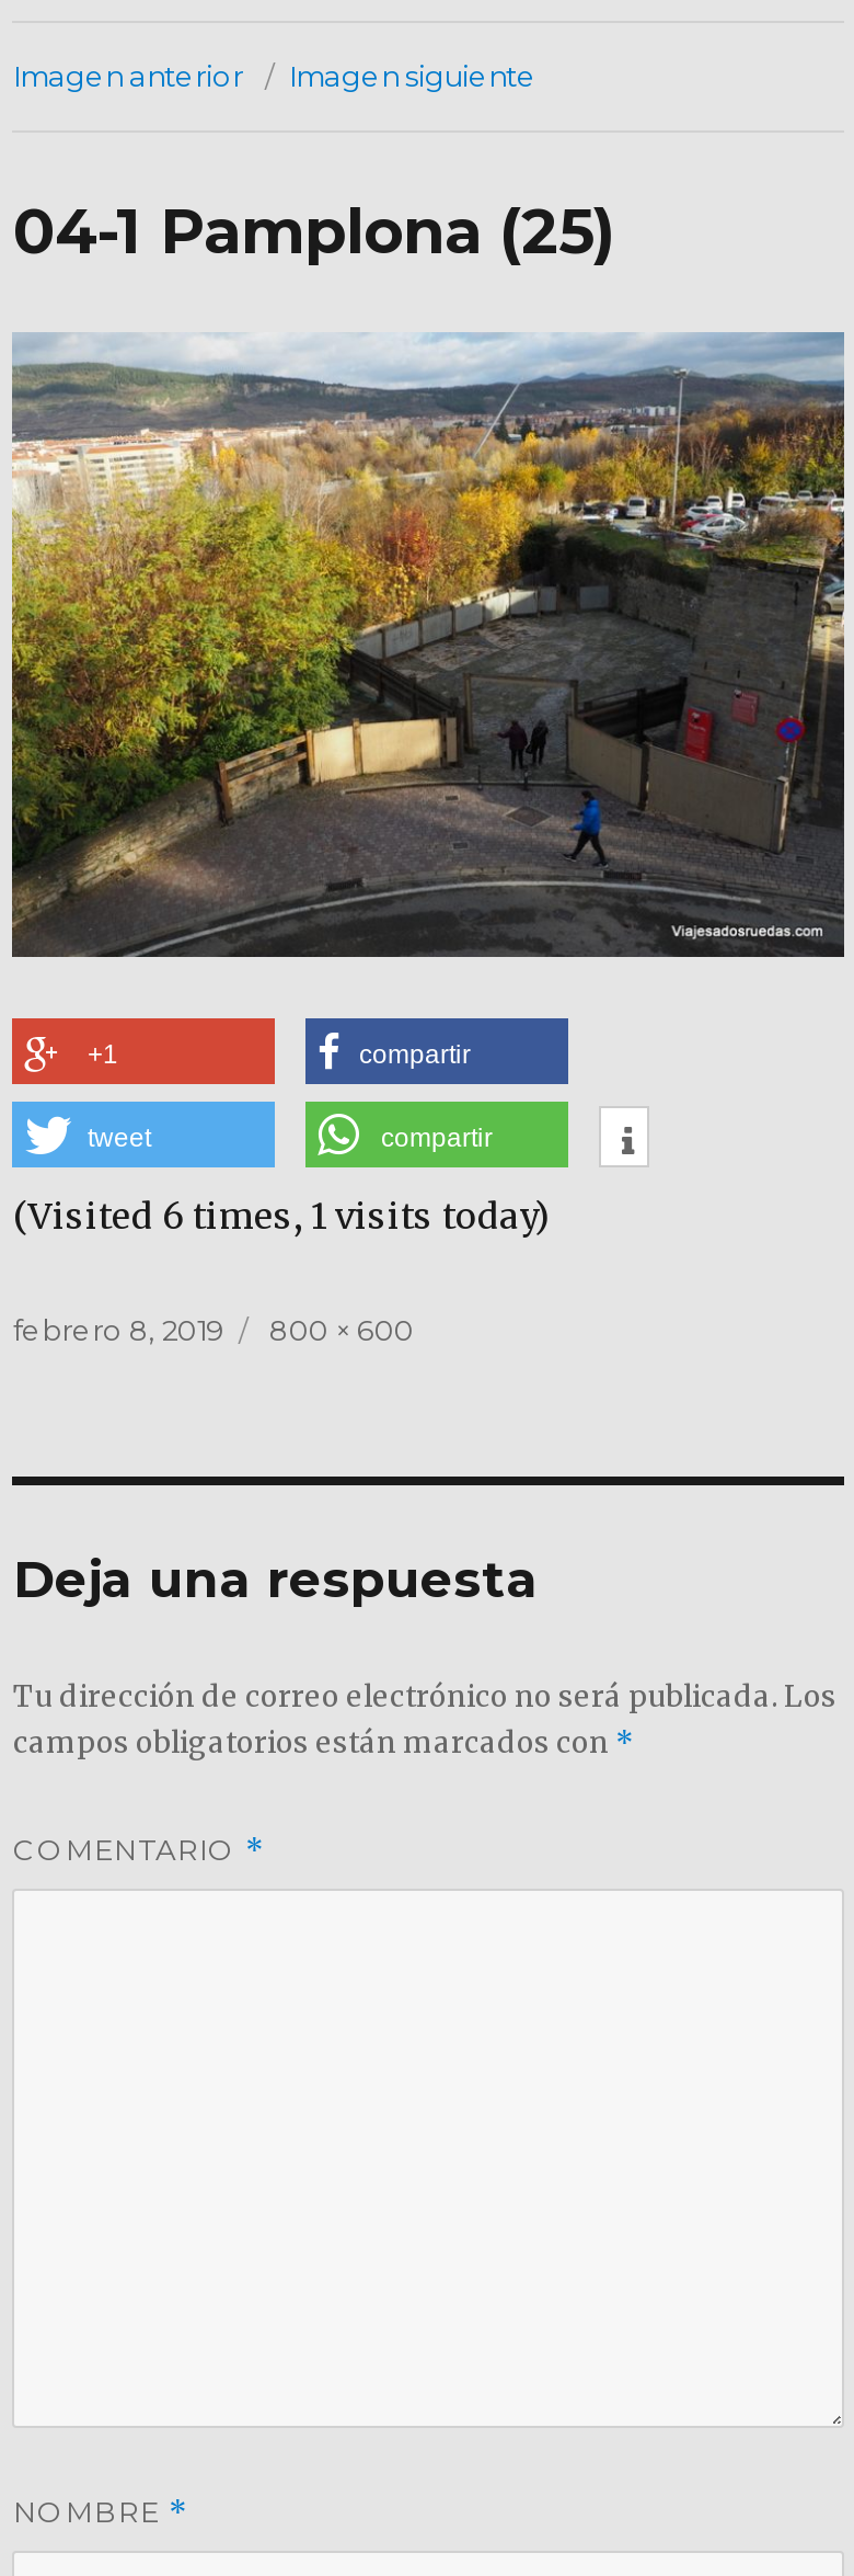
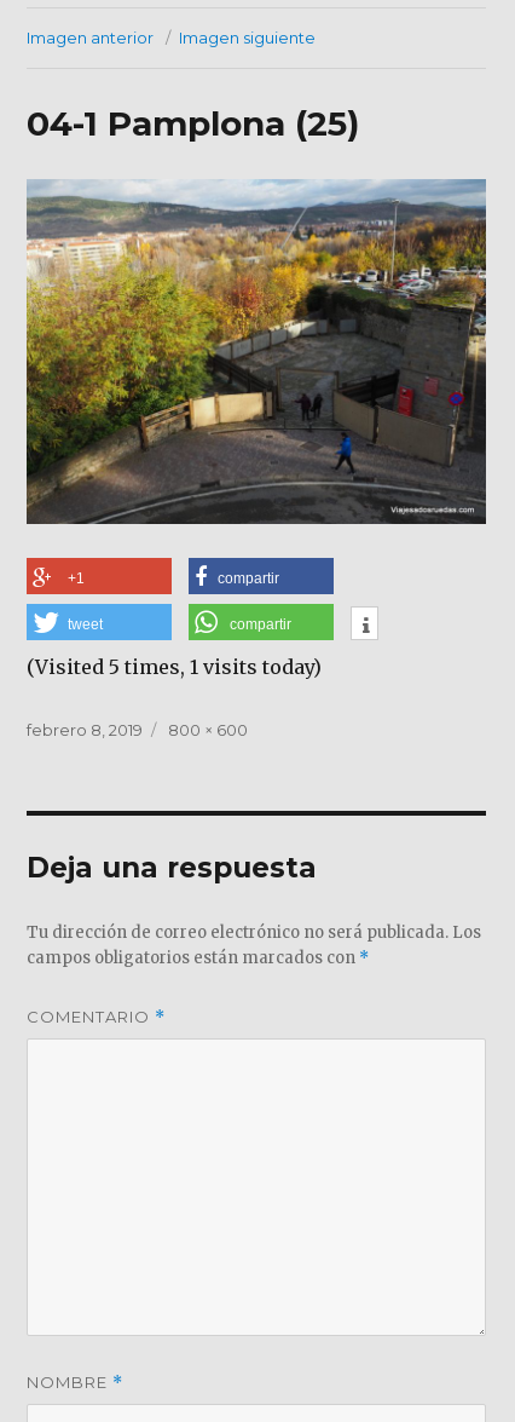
- (Visited 6 times, 1 visits today)
+ (Visited 5 times, 1 visits today)
